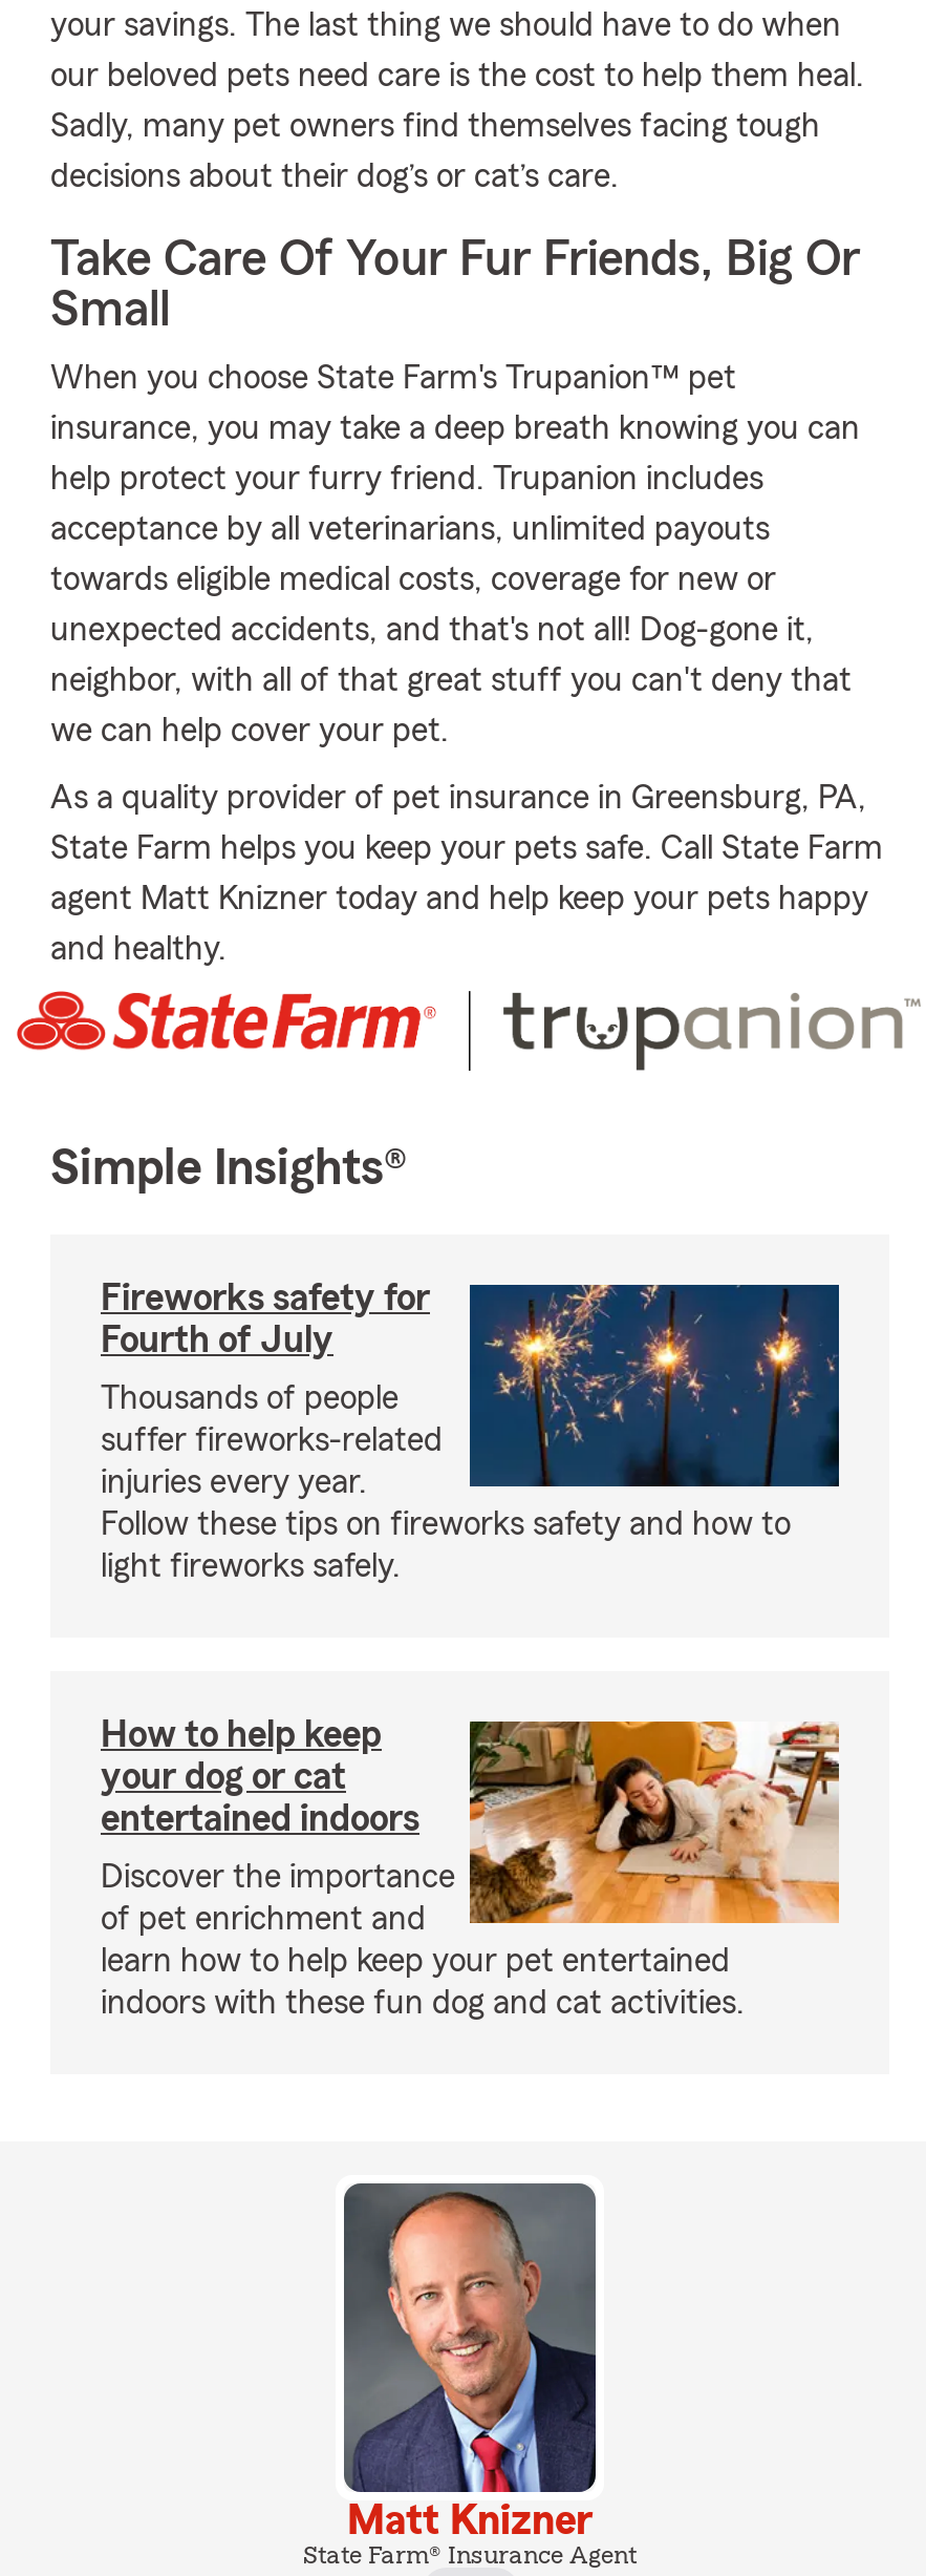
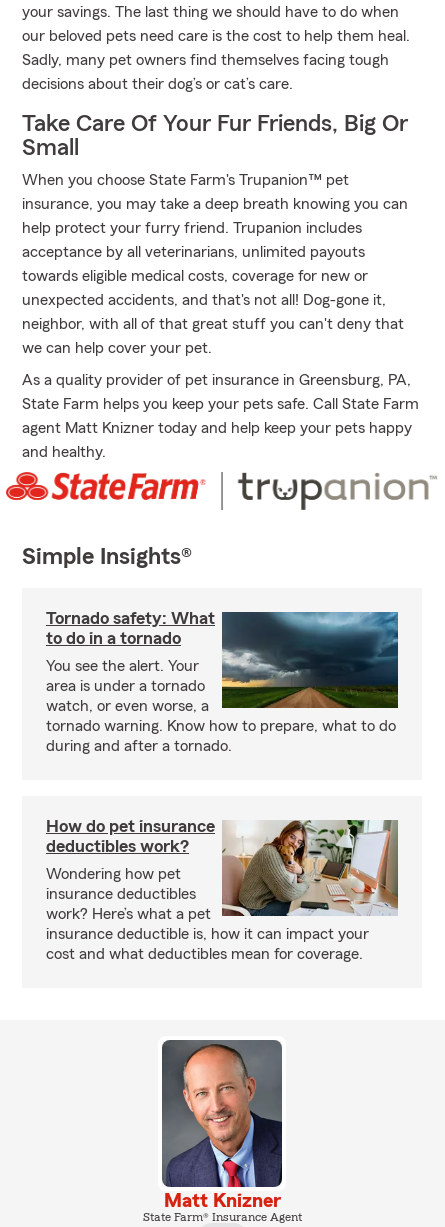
- Fireworks safety for
- Fourth of July
+ Tornado safety: What
+ to do in a tornado

- [image]
- Thousands of people
- suffer fireworks-related
- injuries every year.
- Follow these tips on fireworks safety and how to
- light fireworks safely.
+ [image]
+ You see the alert. Your
+ area is under a tornado
+ watch, or even worse, a
+ tornado warning. Know how to prepare, what to do
+ during and after a tornado.

- How to help keep
- your dog or cat
- entertained indoors
+ How do pet insurance
+ deductibles work?

- [image]
- Discover the importance
- of pet enrichment and
- learn how to help keep your pet entertained
- indoors with these fun dog and cat activities.
+ [image]
+ Wondering how pet
+ insurance deductibles
+ work? Here’s what a pet
+ insurance deductible is, how it can impact your
+ cost and what deductibles mean for coverage.
